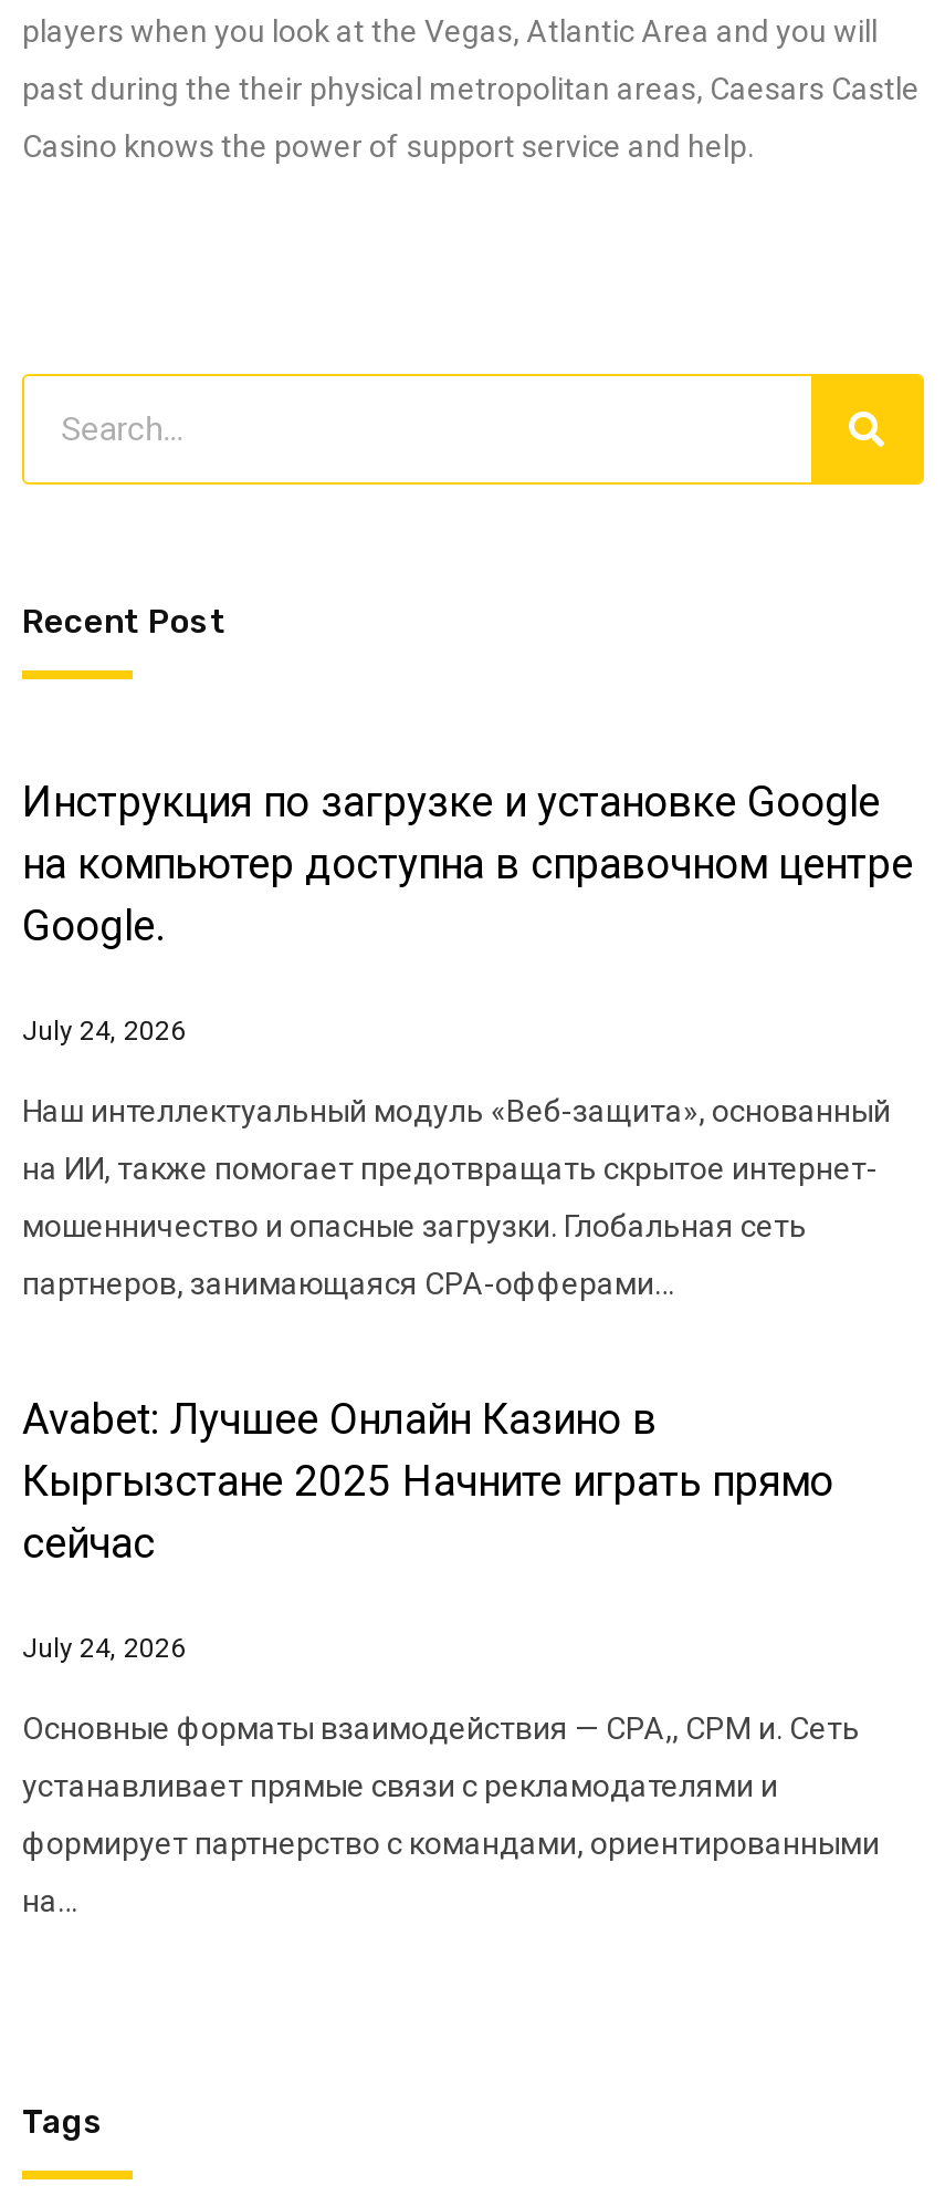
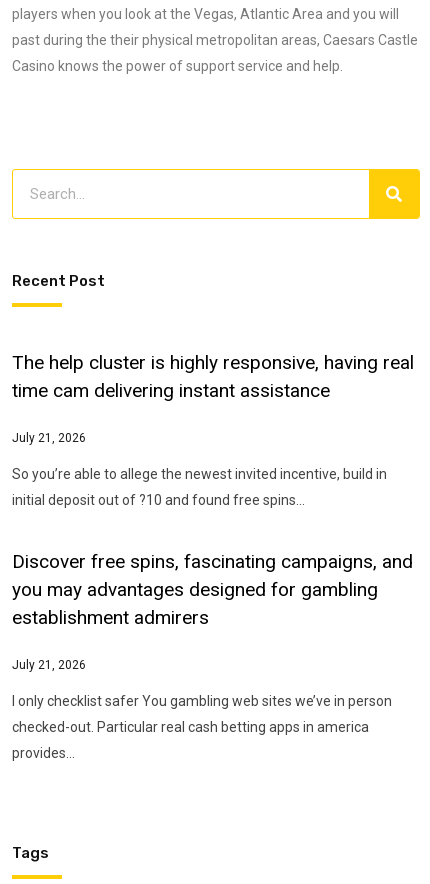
- Инструкция по загрузке и установке Google
- на компьютер доступна в справочном центре
- Google.
- July 24, 2026
- Наш интеллектуальный модуль «Веб-защита», основанный
- на ИИ, также помогает предотвращать скрытое интернет-
- мошенничество и опасные загрузки. Глобальная сеть
- партнеров, занимающаяся CPA-офферами…
- Avabet: Лучшее Онлайн Казино в
- Кыргызстане 2025 Начните играть прямо
- сейчас
- July 24, 2026
- Основные форматы взаимодействия — CPA,, CPM и. Сеть
- устанавливает прямые связи с рекламодателями и
- формирует партнерство с командами, ориентированными
- на…
+ The help cluster is highly responsive, having real
+ time cam delivering instant assistance
+ July 21, 2026
+ So you’re able to allege the newest invited incentive, build in
+ initial deposit out of ?10 and found free spins…
+ Discover free spins, fascinating campaigns, and
+ you may advantages designed for gambling
+ establishment admirers
+ July 21, 2026
+ I only checklist safer You gambling web sites we’ve in person
+ checked-out. Particular real cash betting apps in america
+ provides…
